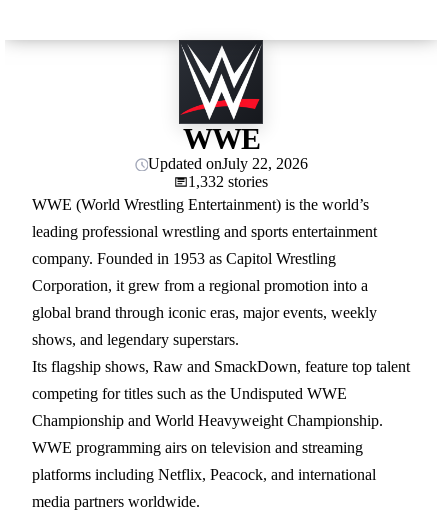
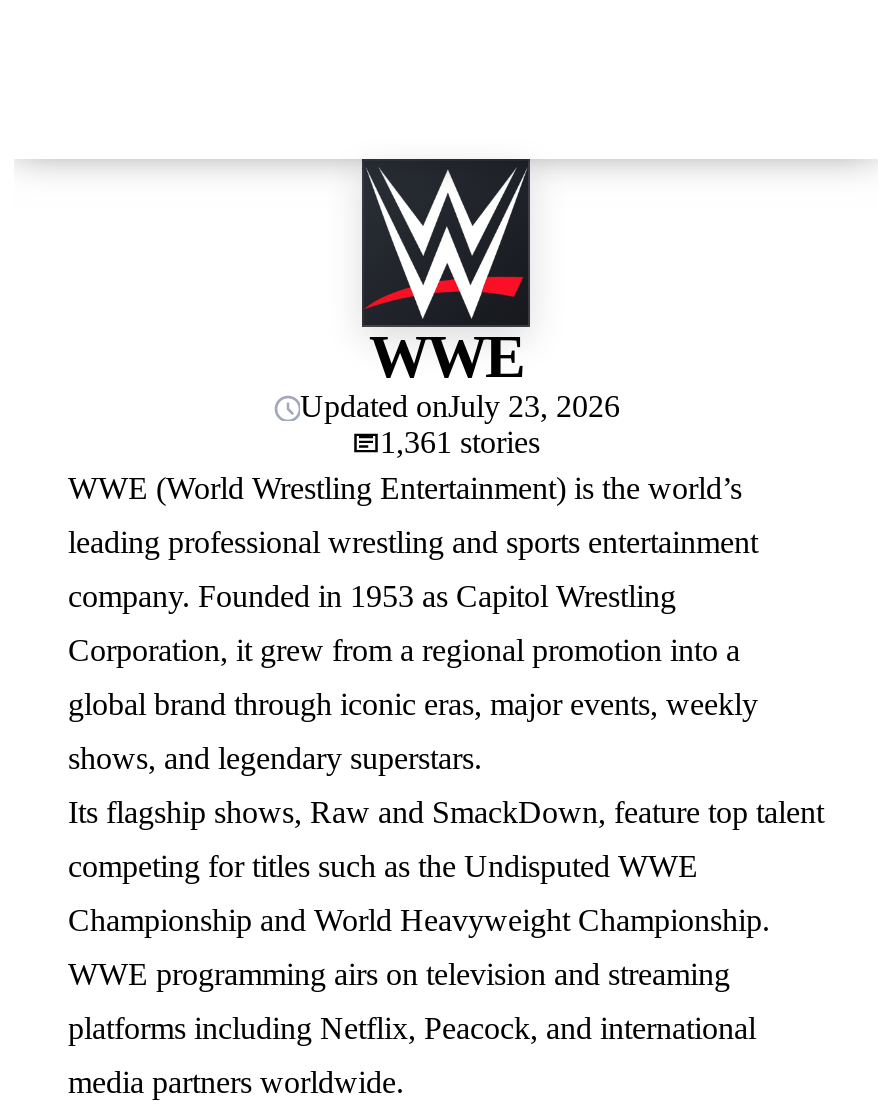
- Updated onJuly 22, 2026
+ Updated onJuly 23, 2026

- 1,332 stories
+ 1,361 stories
